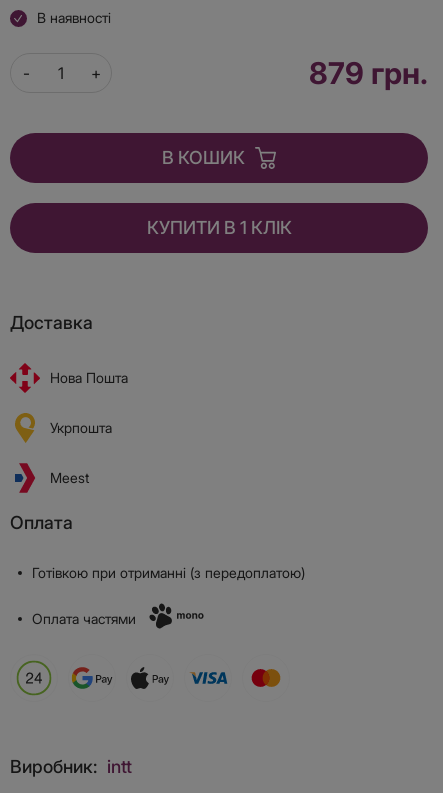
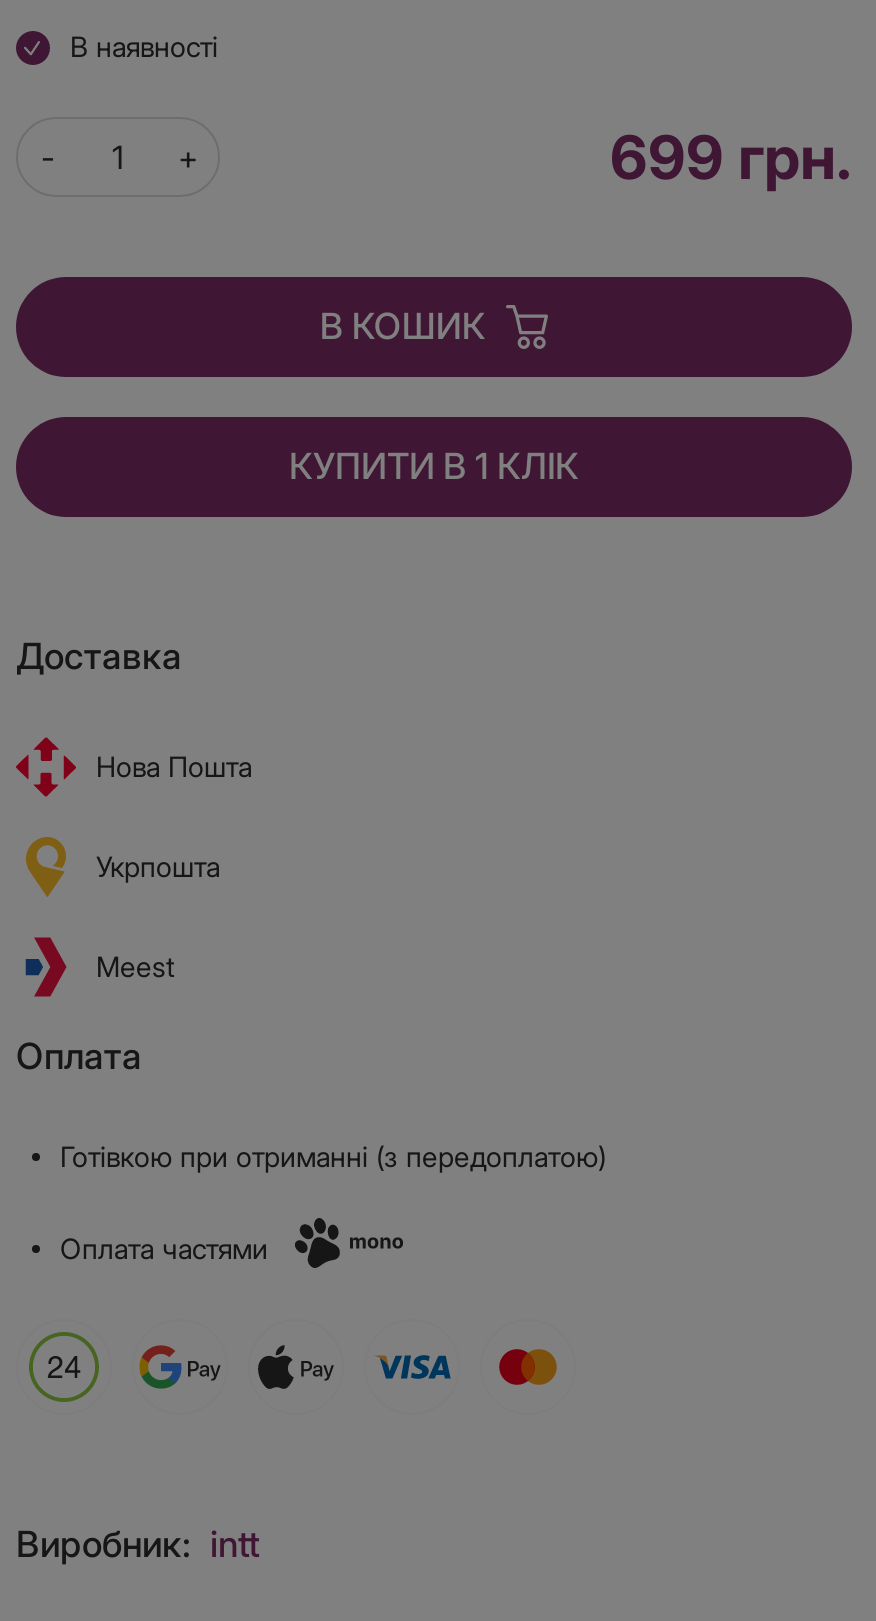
- 879 грн.
+ 699 грн.
